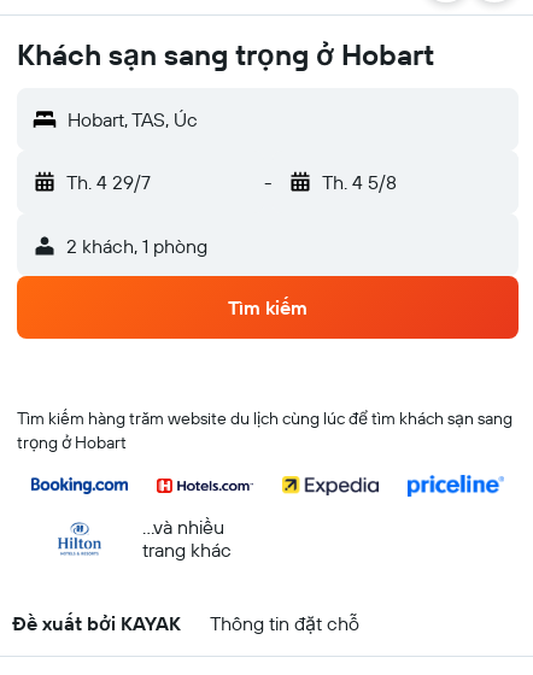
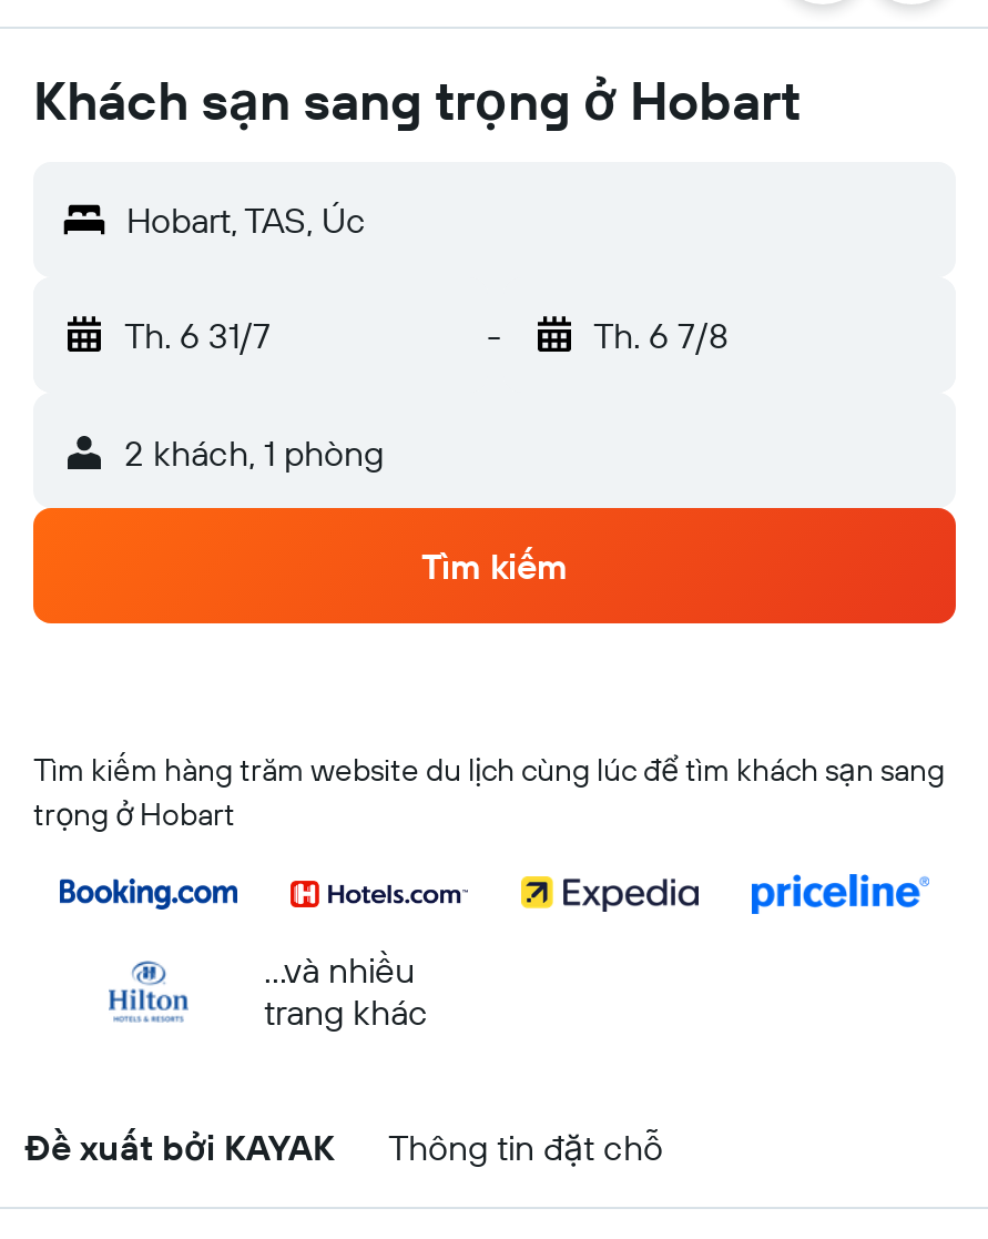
- Th. 4 29/7
+ Th. 6 31/7

- Th. 4 5/8
+ Th. 6 7/8
